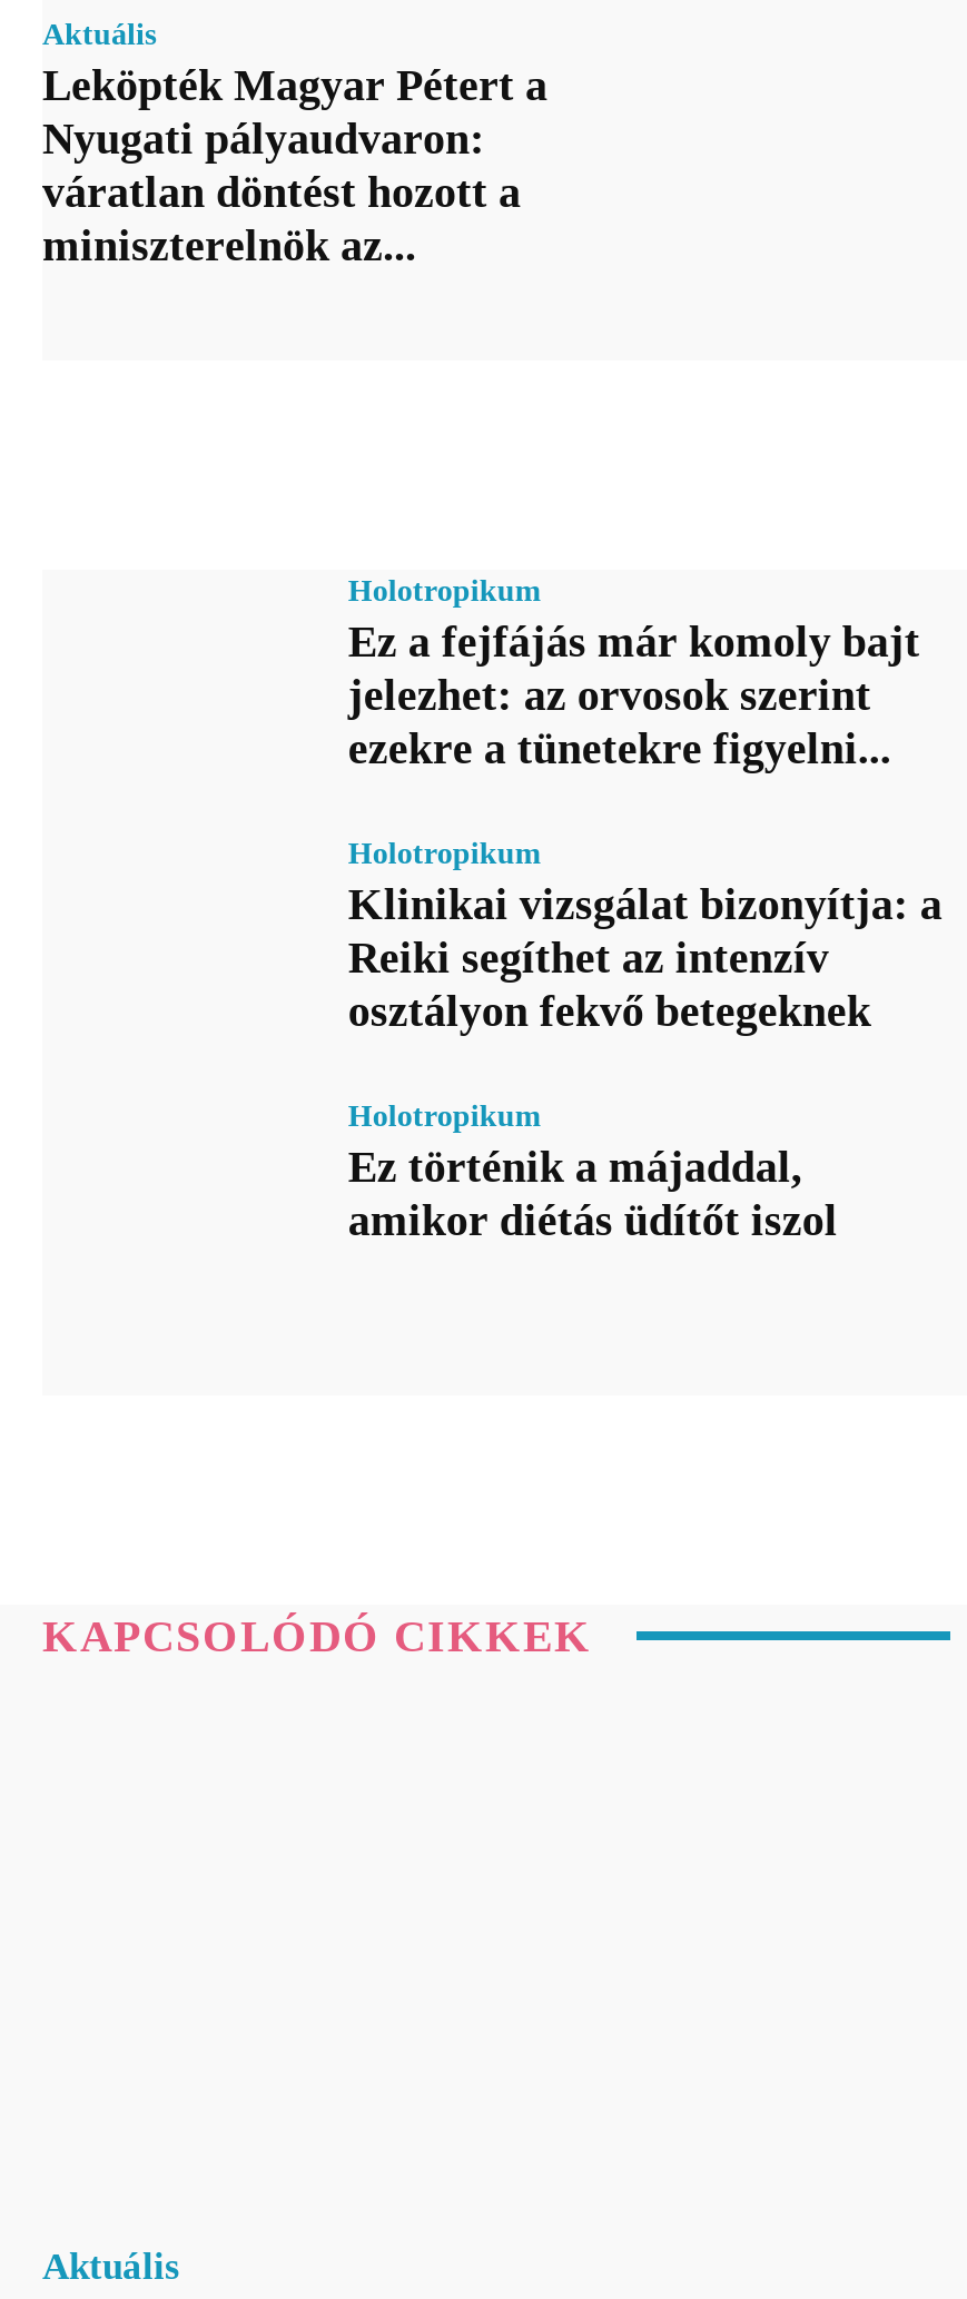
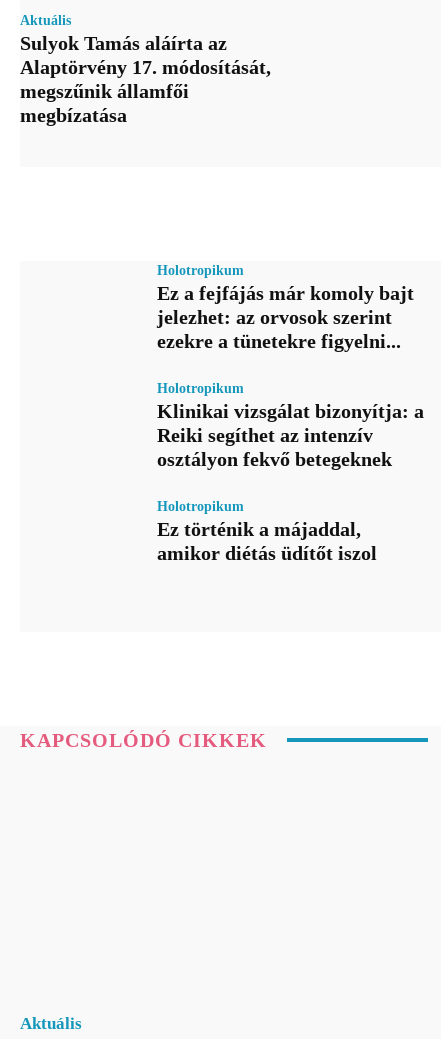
- Leköpték Magyar Pétert a
- Nyugati pályaudvaron:
- váratlan döntést hozott a
- miniszterelnök az...
+ Sulyok Tamás aláírta az
+ Alaptörvény 17. módosítását,
+ megszűnik államfői
+ megbízatása
